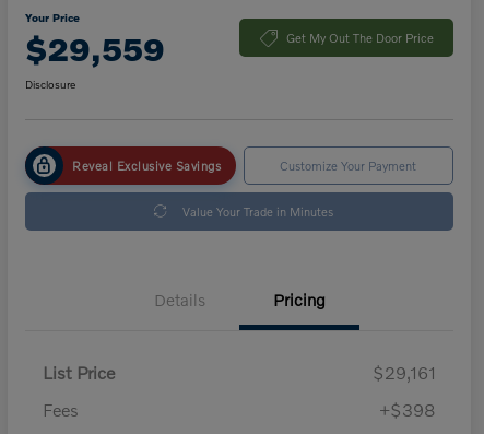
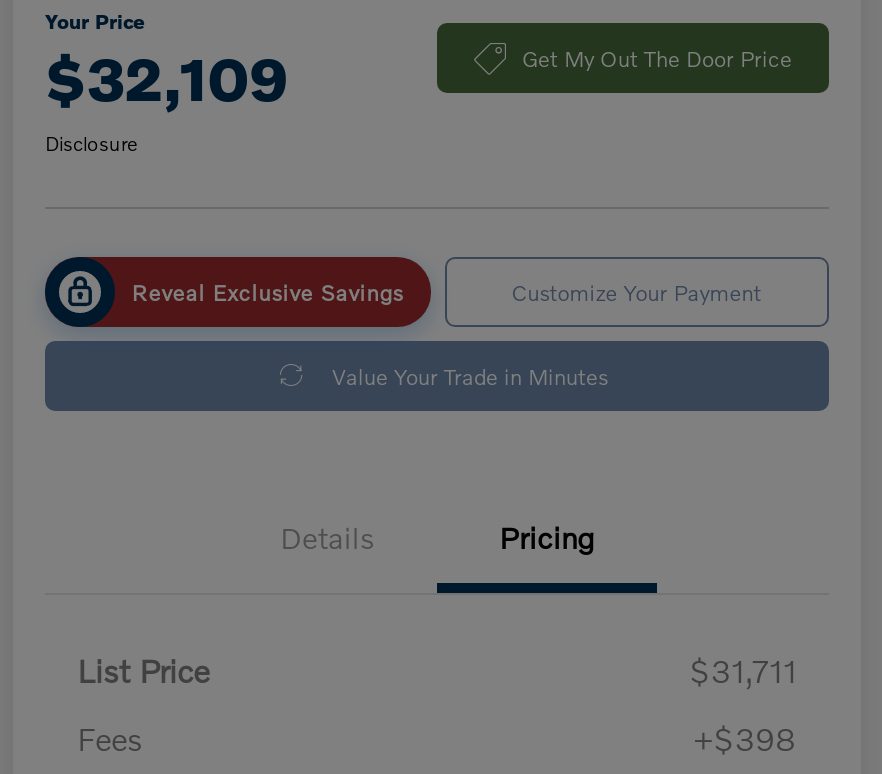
- $29,559
+ $32,109

- $29,161
+ $31,711
